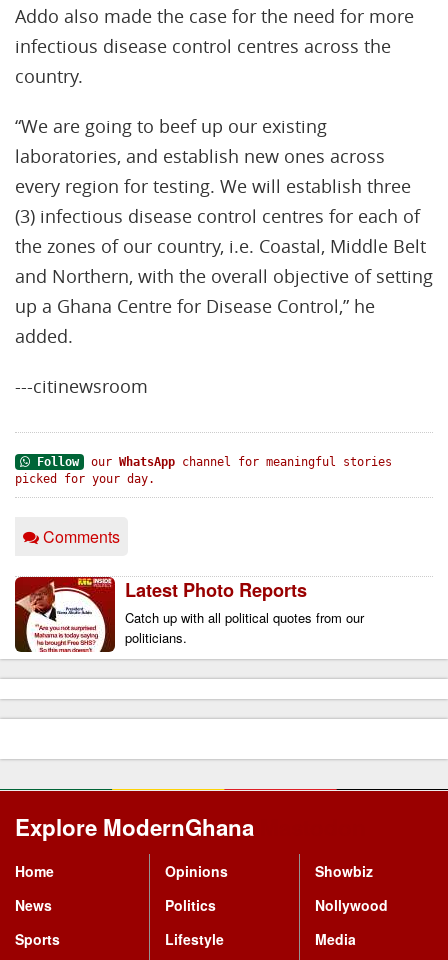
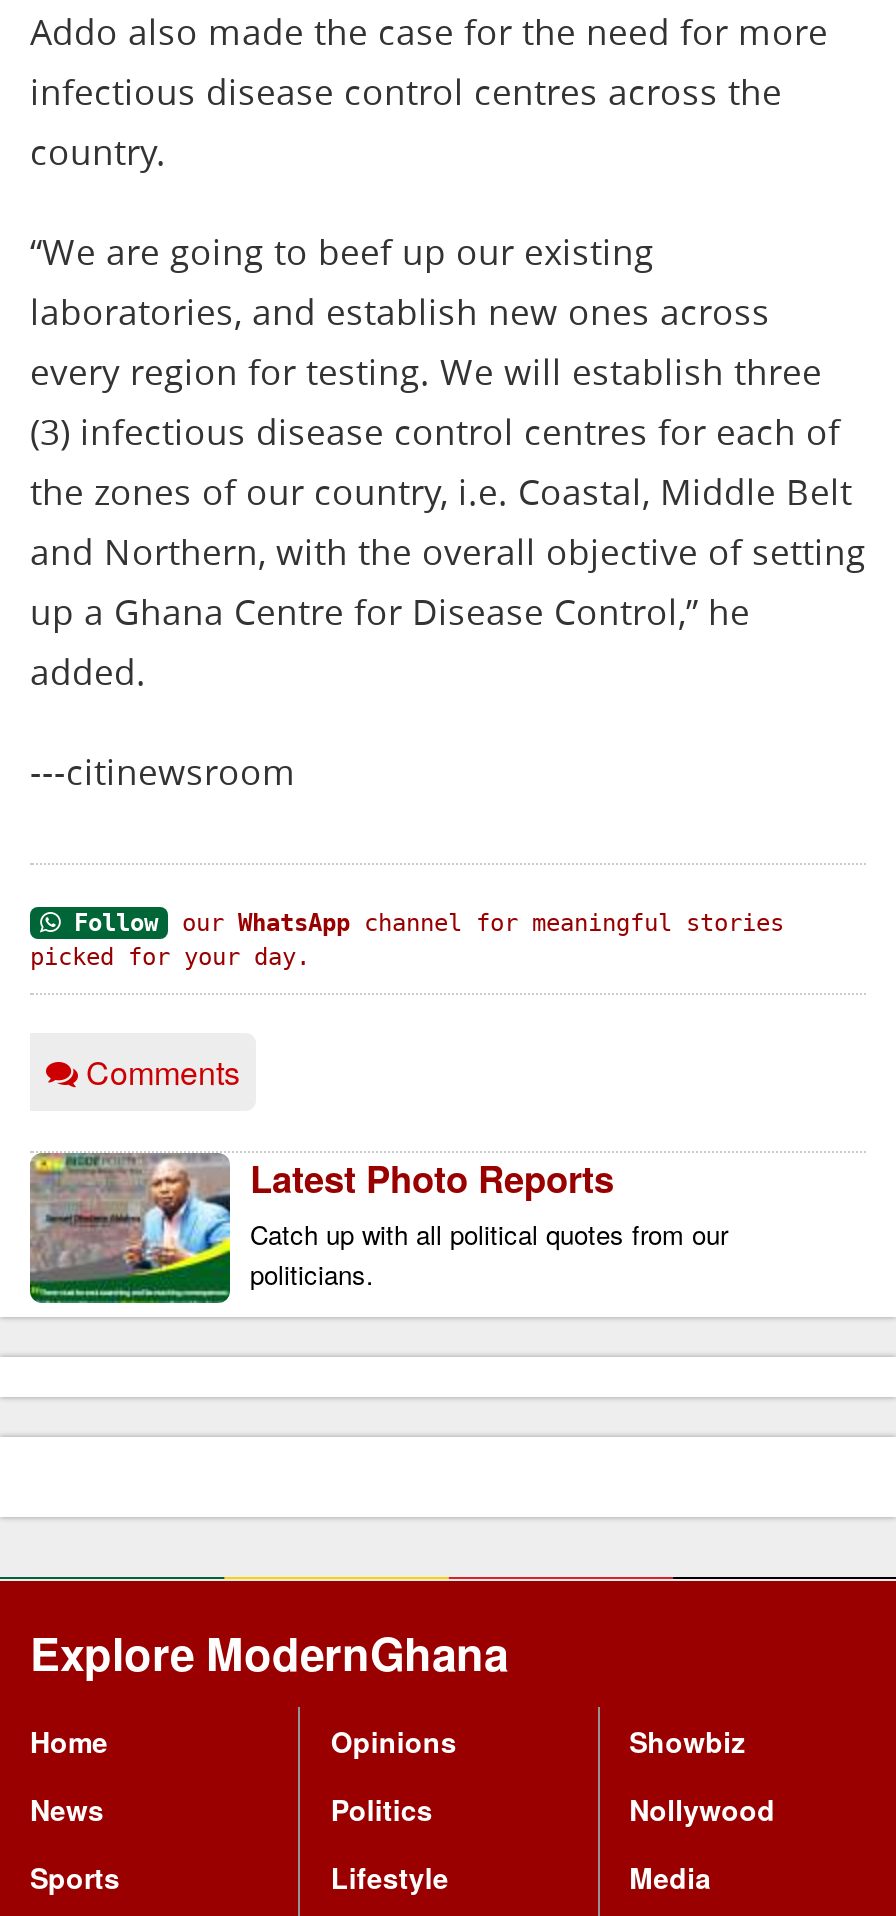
- [image]
+ [image]
